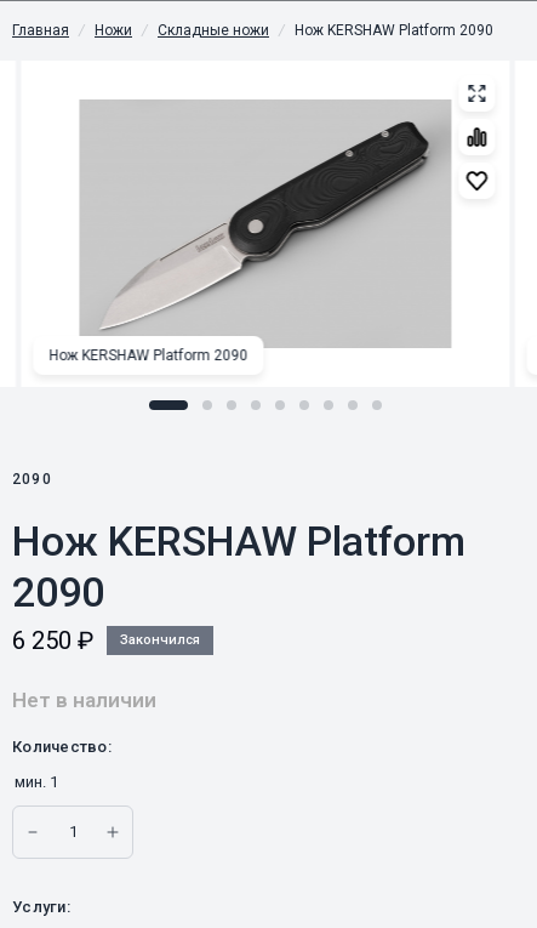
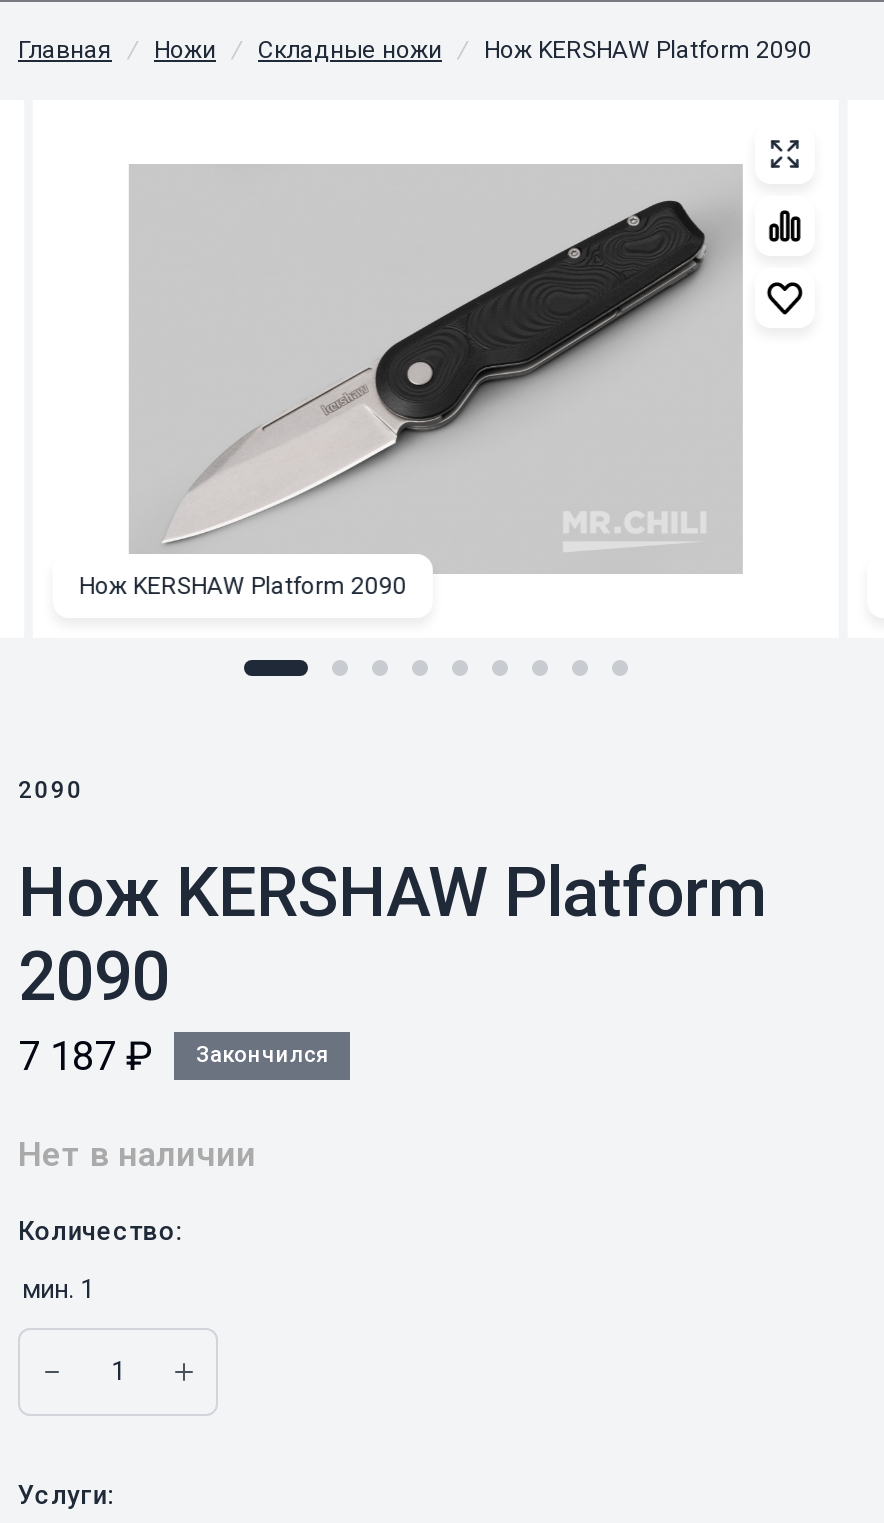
- 6 250 ₽ Закончился
+ 7 187 ₽ Закончился
